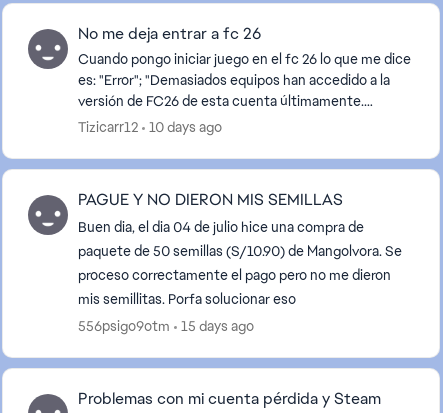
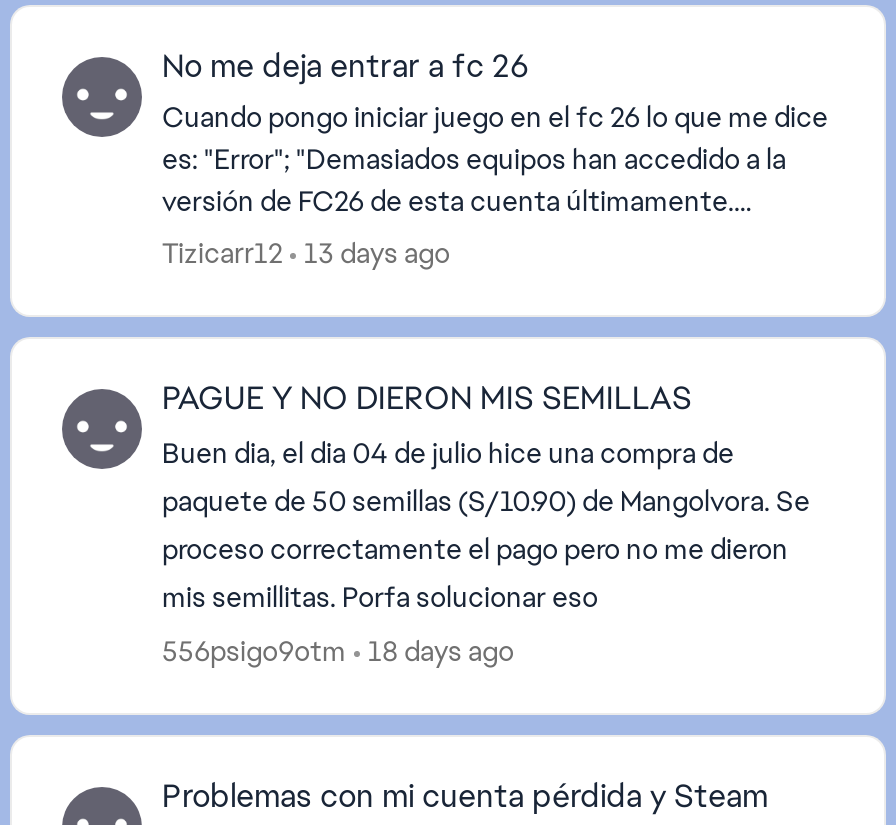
- Tizicarr12 10 days ago
+ Tizicarr12 13 days ago

- 15 days ago
+ 18 days ago
